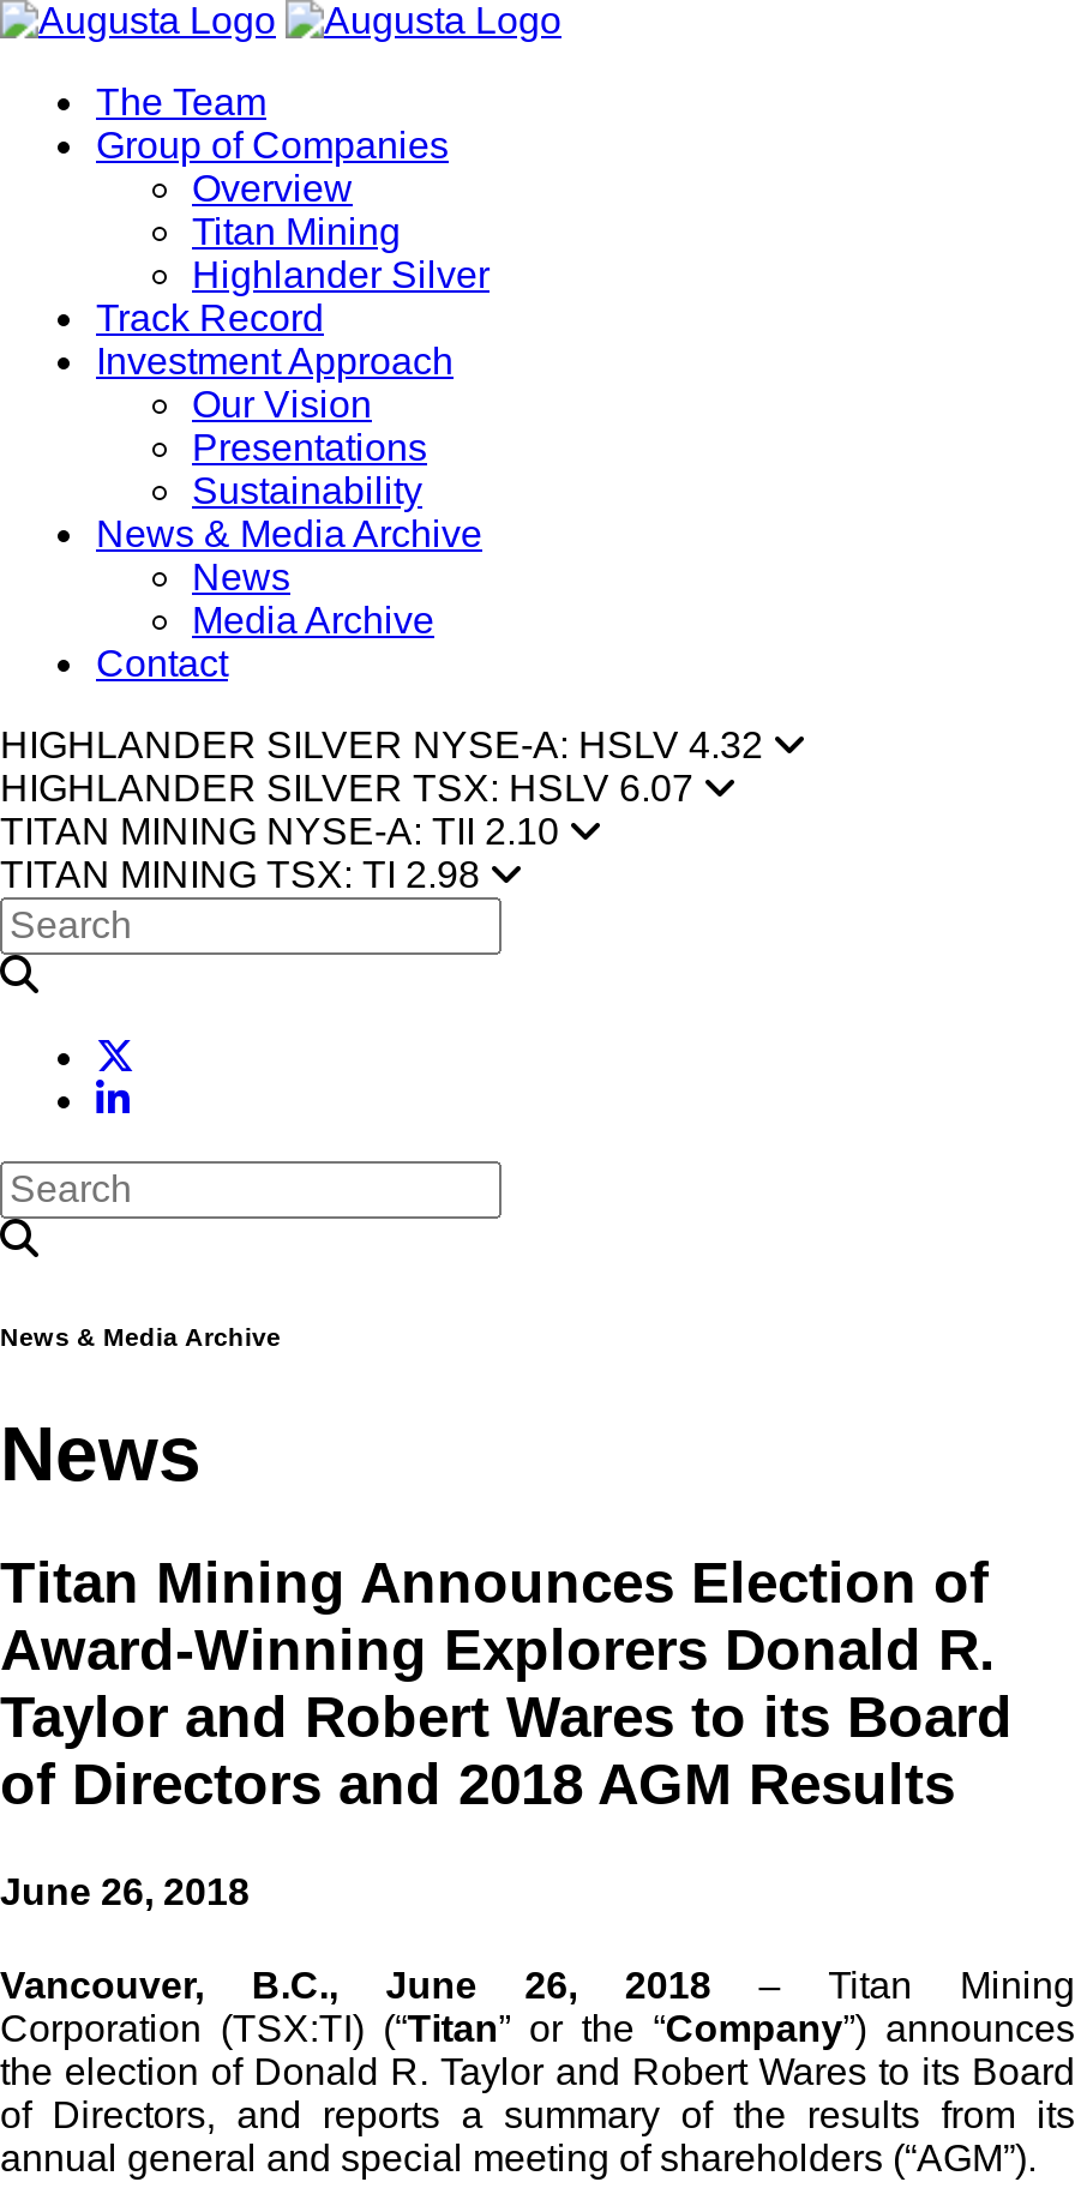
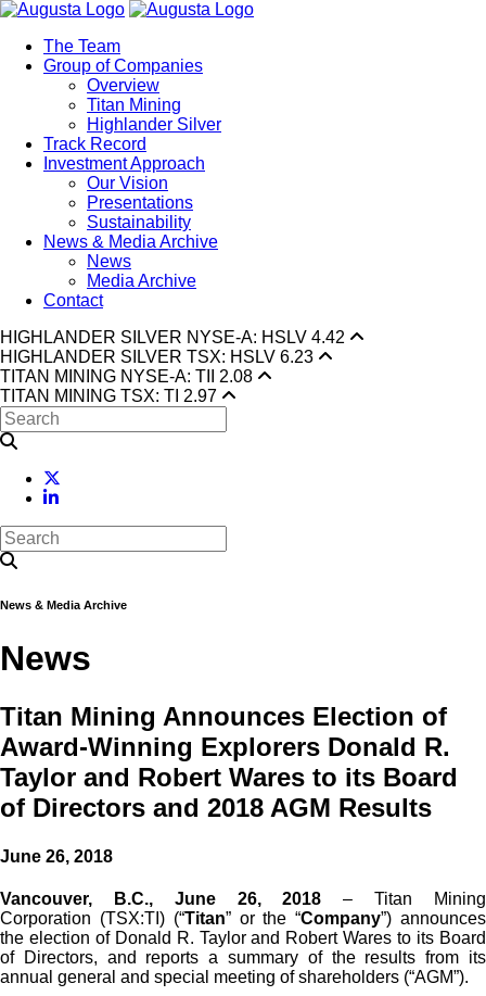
- HIGHLANDER SILVER NYSE-A: HSLV 4.32
+ HIGHLANDER SILVER NYSE-A: HSLV 4.42

- HIGHLANDER SILVER TSX: HSLV 6.07
+ HIGHLANDER SILVER TSX: HSLV 6.23

- TITAN MINING NYSE-A: TII 2.10
+ TITAN MINING NYSE-A: TII 2.08

- TITAN MINING TSX: TI 2.98
+ TITAN MINING TSX: TI 2.97
